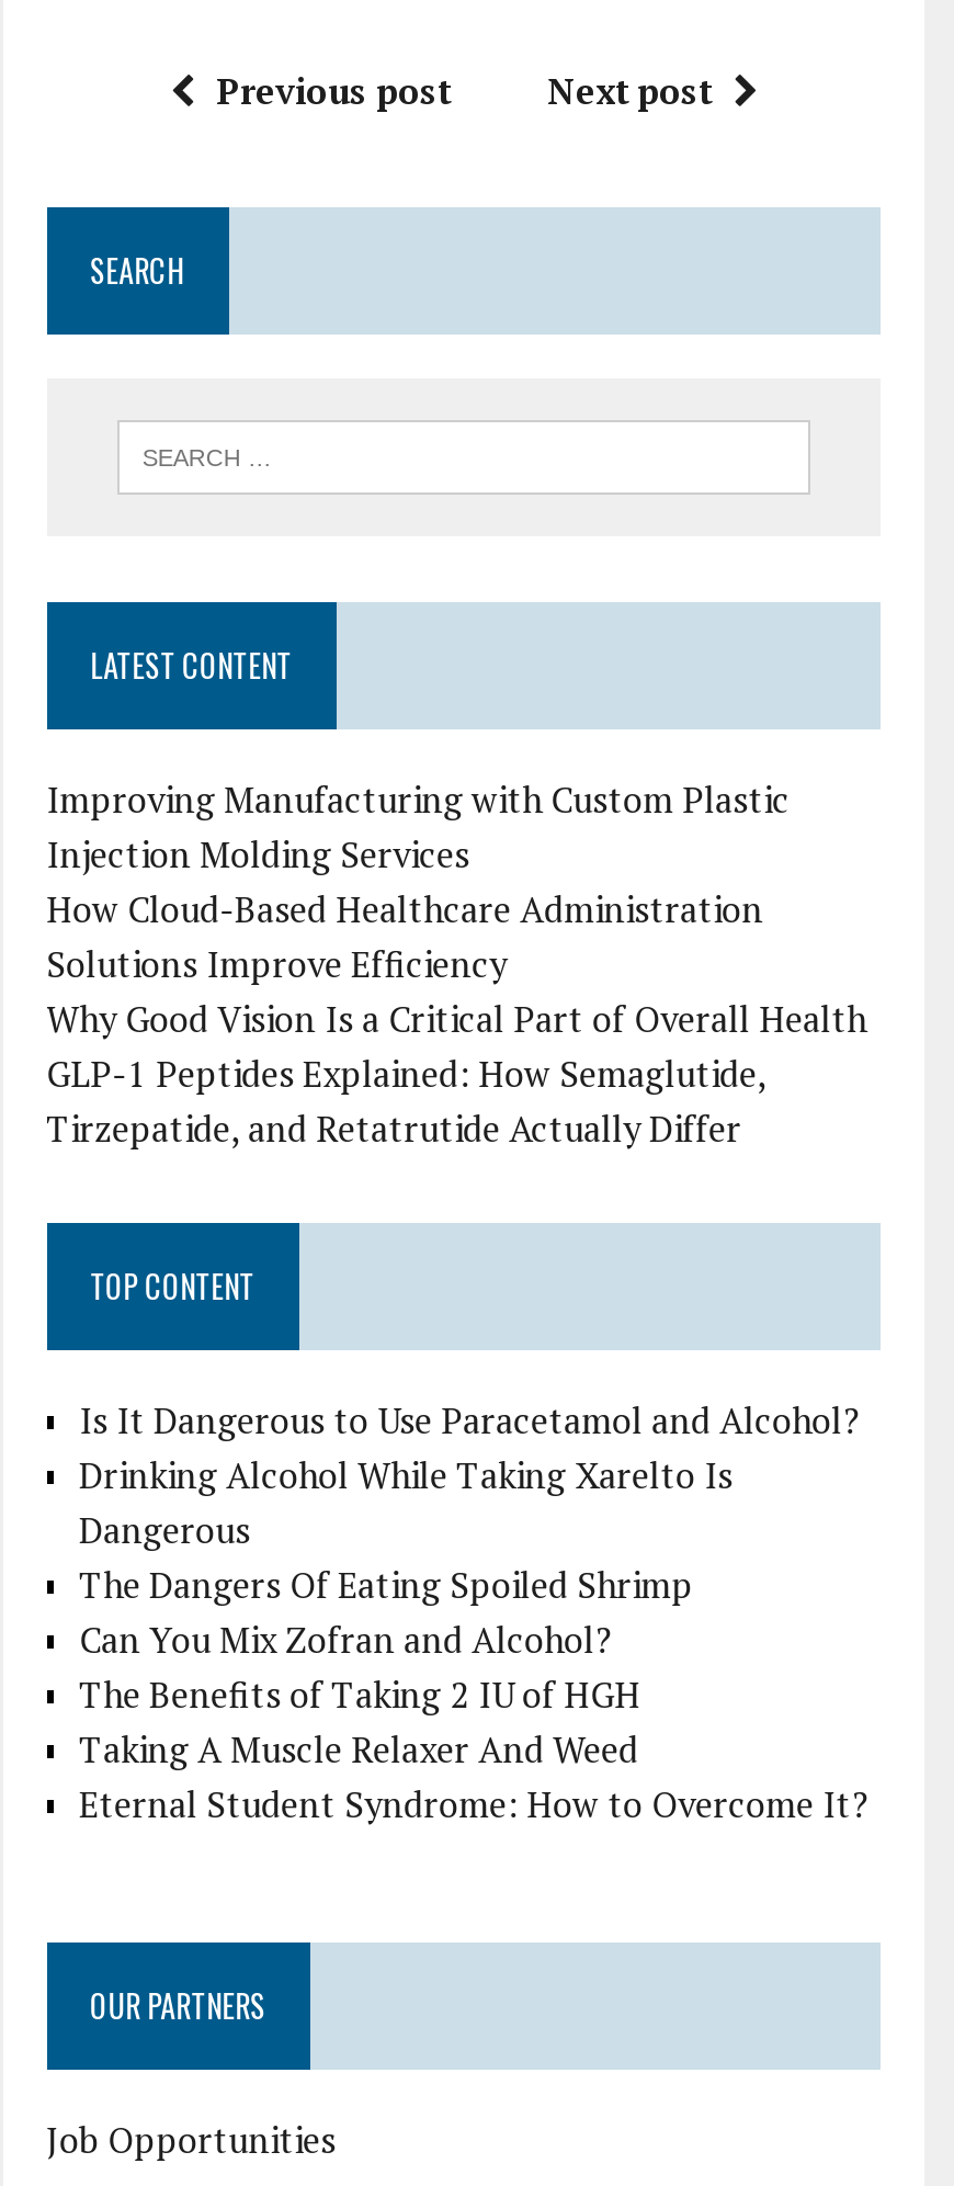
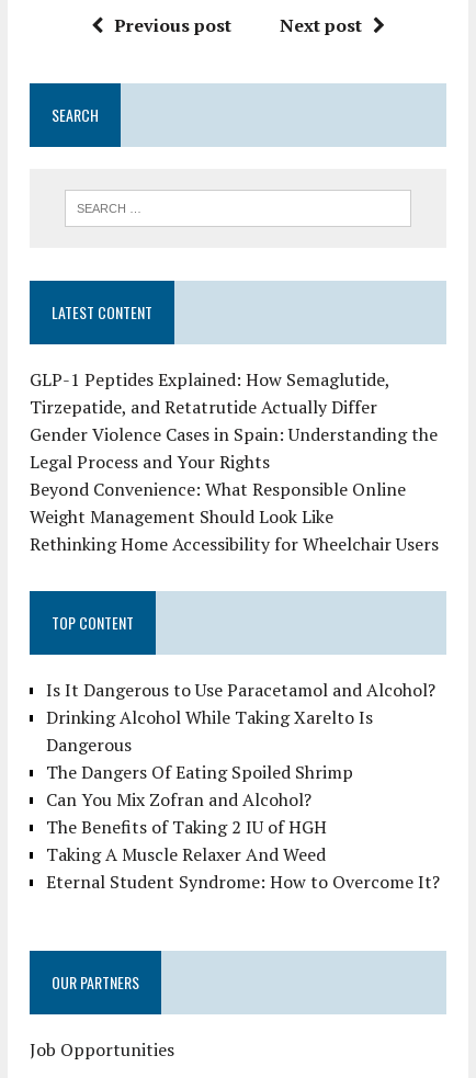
- Improving Manufacturing with Custom Plastic
- Injection Molding Services
- How Cloud-Based Healthcare Administration
- Solutions Improve Efficiency
- Why Good Vision Is a Critical Part of Overall Health

moved up: GLP-1 Peptides Explained: How Semaglutide, | Tirzepatide, and Retatrutide Actually Differ

+ Gender Violence Cases in Spain: Understanding the
+ Legal Process and Your Rights
+ Beyond Convenience: What Responsible Online
+ Weight Management Should Look Like
+ Rethinking Home Accessibility for Wheelchair Users
